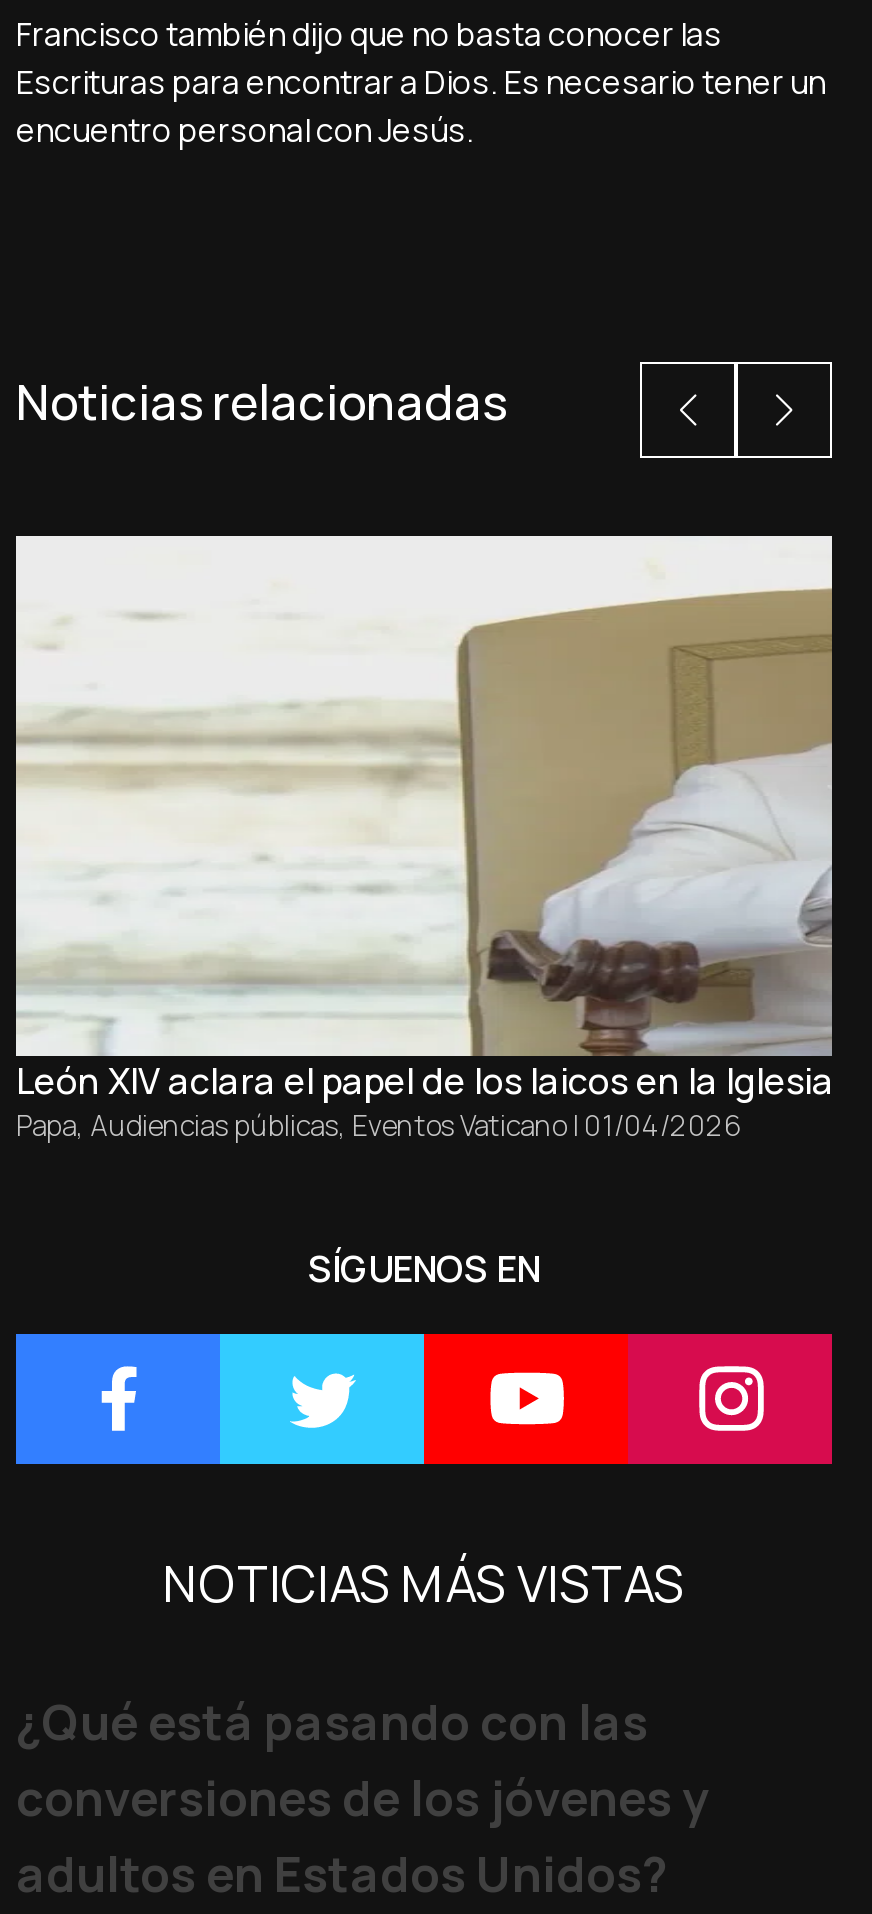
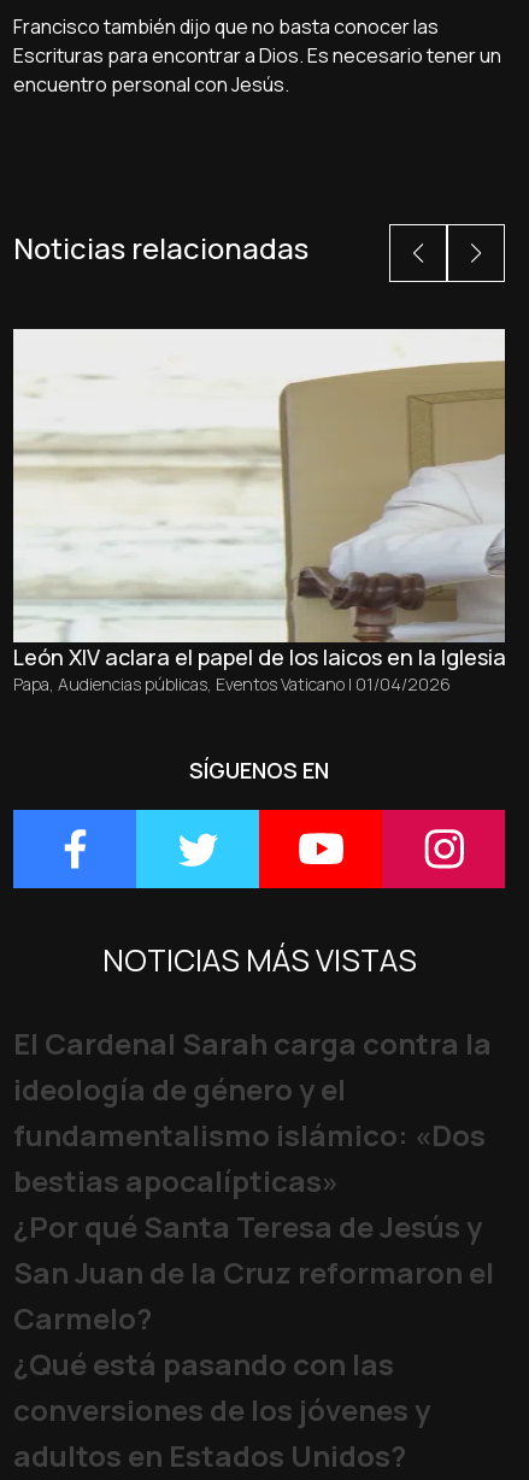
+ El Cardenal Sarah carga contra la
+ ideología de género y el
+ fundamentalismo islámico: «Dos
+ bestias apocalípticas»
+ ¿Por qué Santa Teresa de Jesús y
+ San Juan de la Cruz reformaron el
+ Carmelo?
